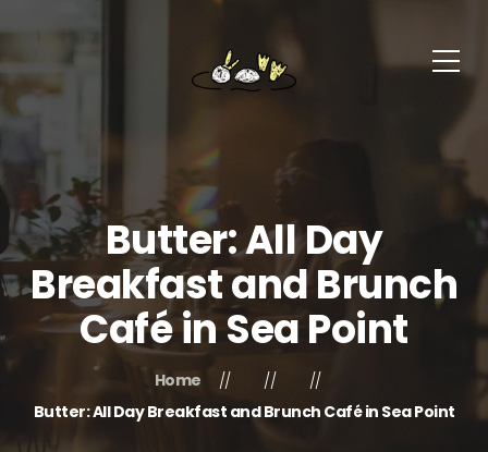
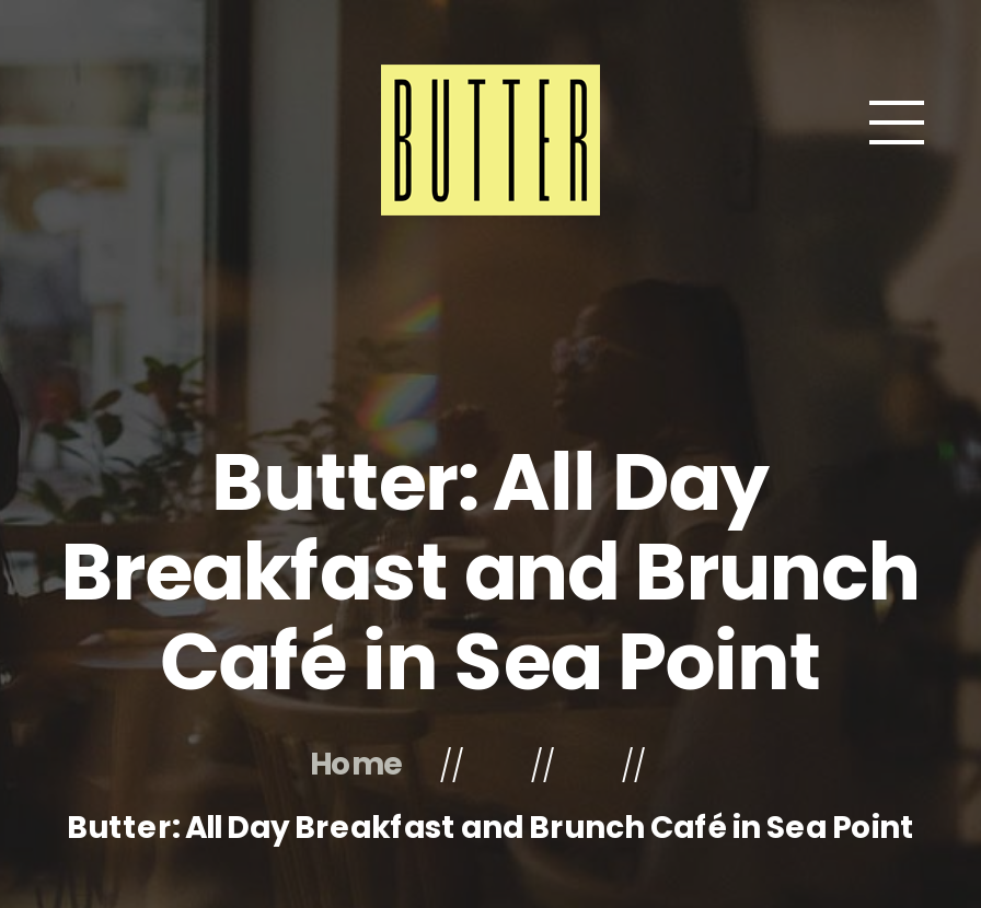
- [image]
+ [image]
